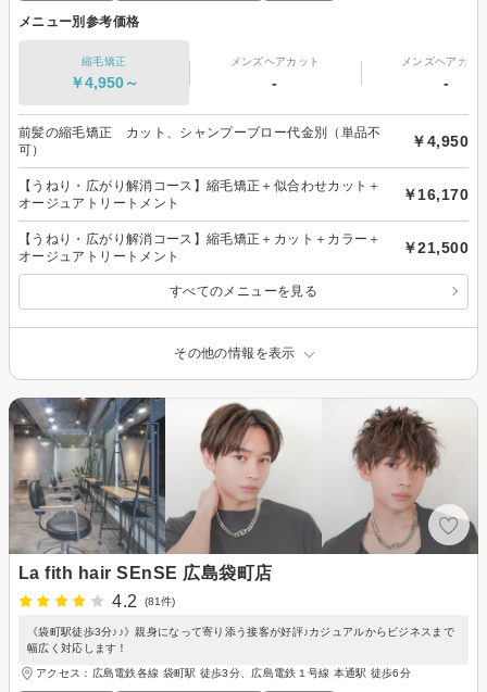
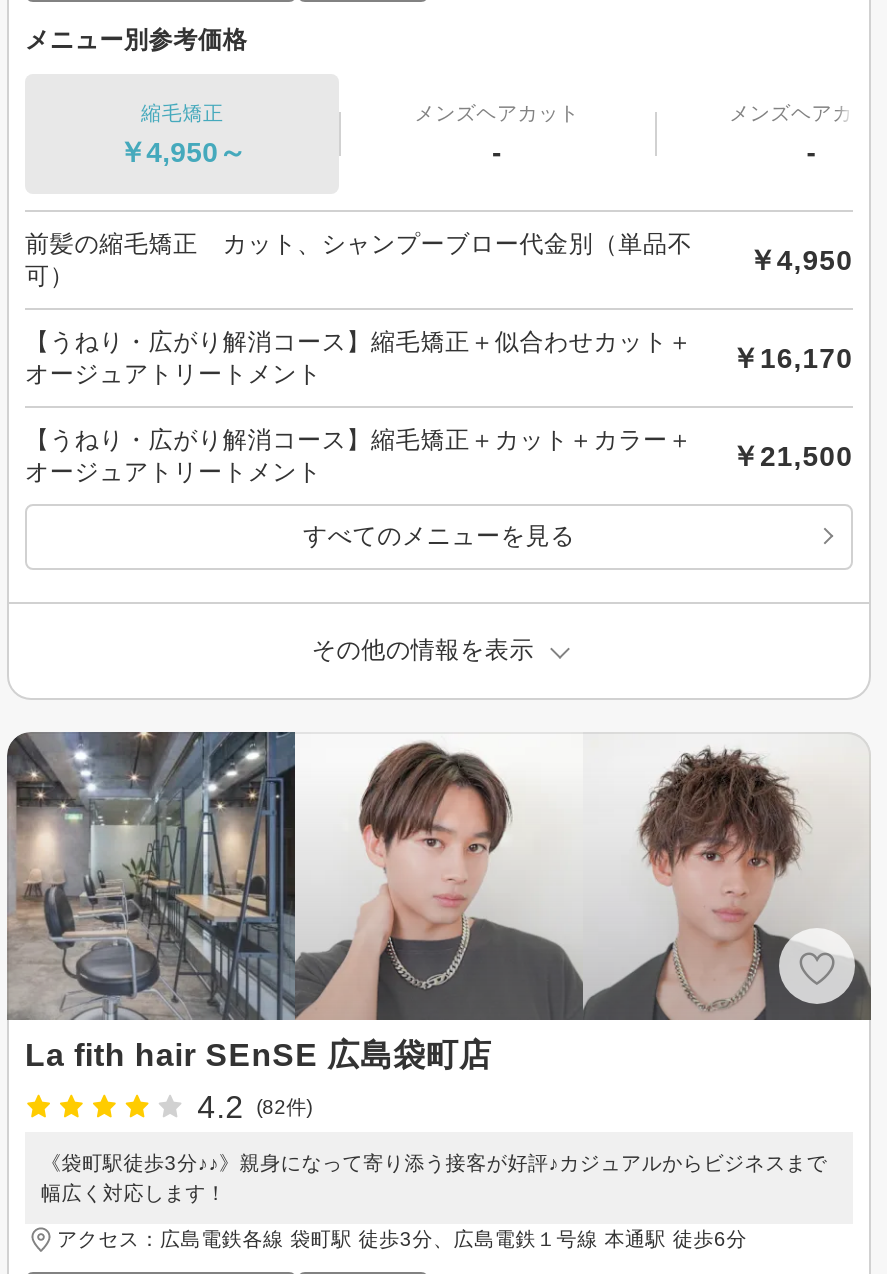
- 4.2 (81件)
+ 4.2 (82件)
